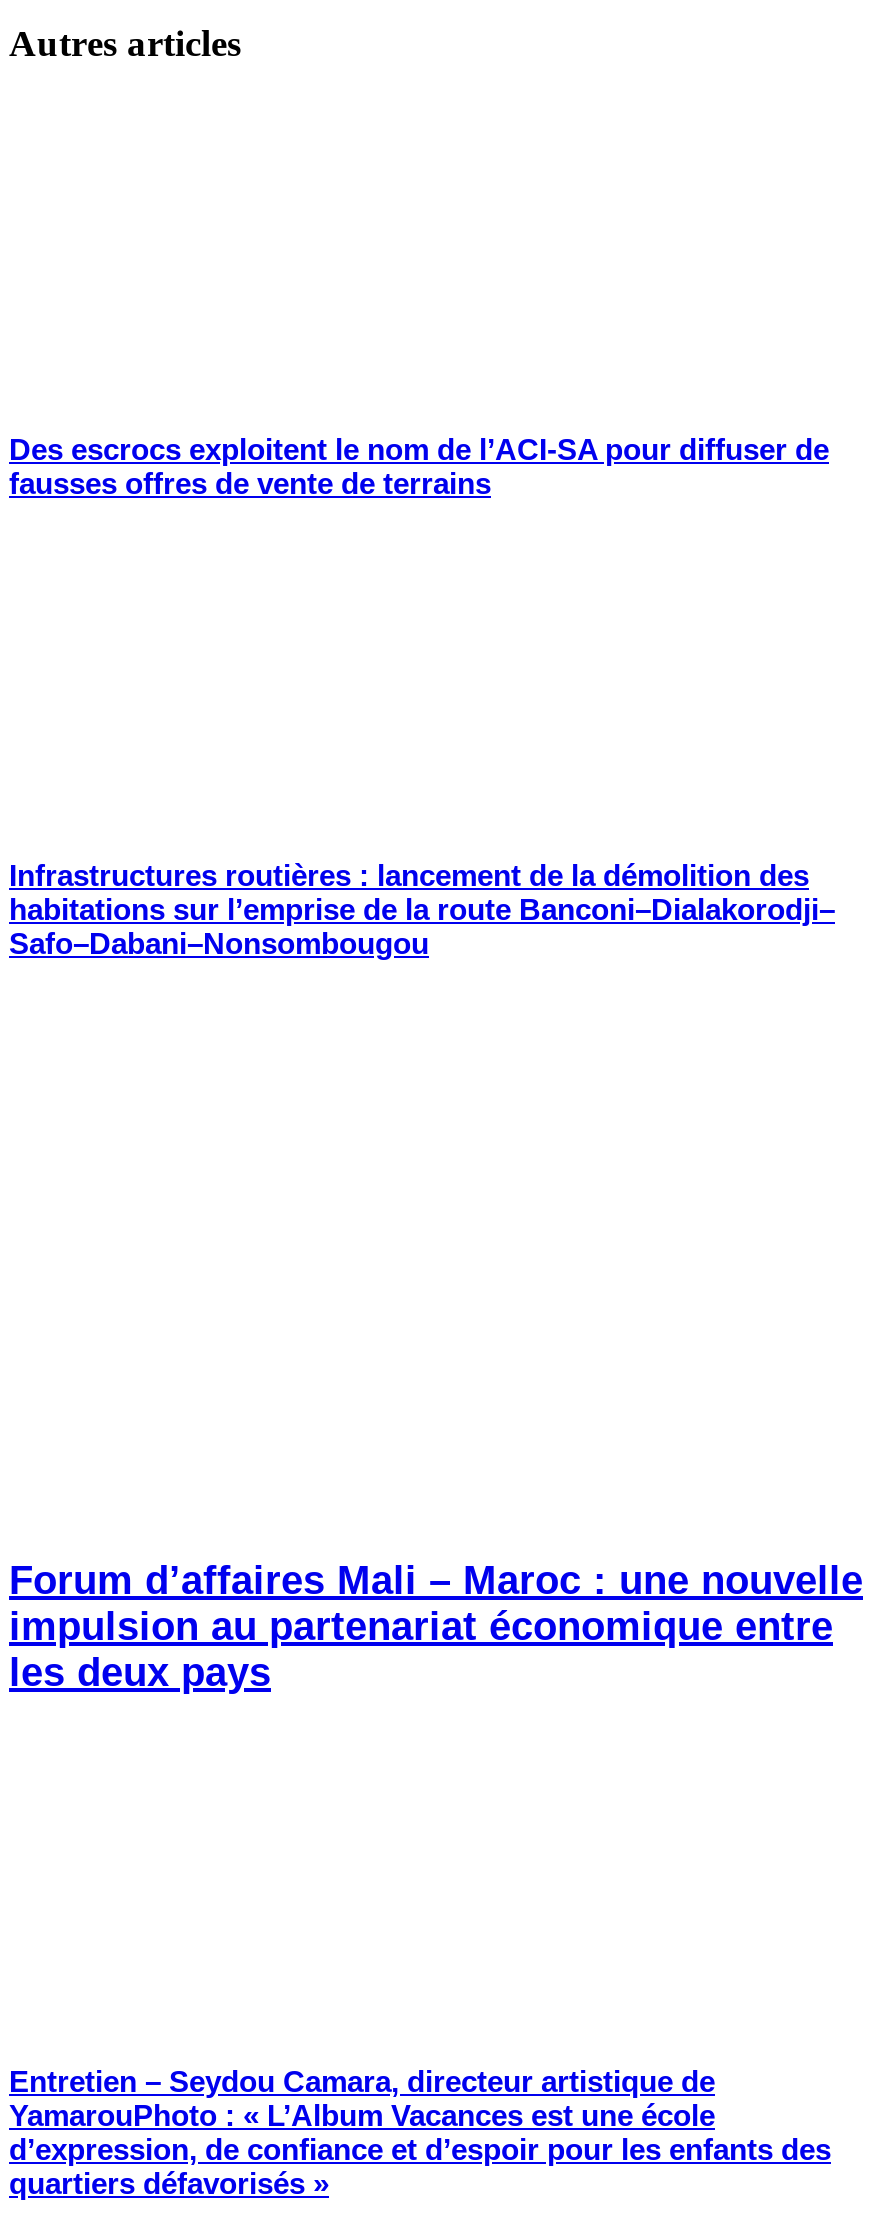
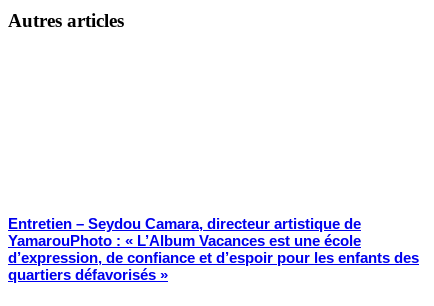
- Des escrocs exploitent le nom de l’ACI-SA pour diffuser de
- fausses offres de vente de terrains

- Infrastructures routières : lancement de la démolition des
- habitations sur l’emprise de la route Banconi–Dialakorodji–
- Safo–Dabani–Nonsombougou

- Forum d’affaires Mali – Maroc : une nouvelle
- impulsion au partenariat économique entre
- les deux pays
